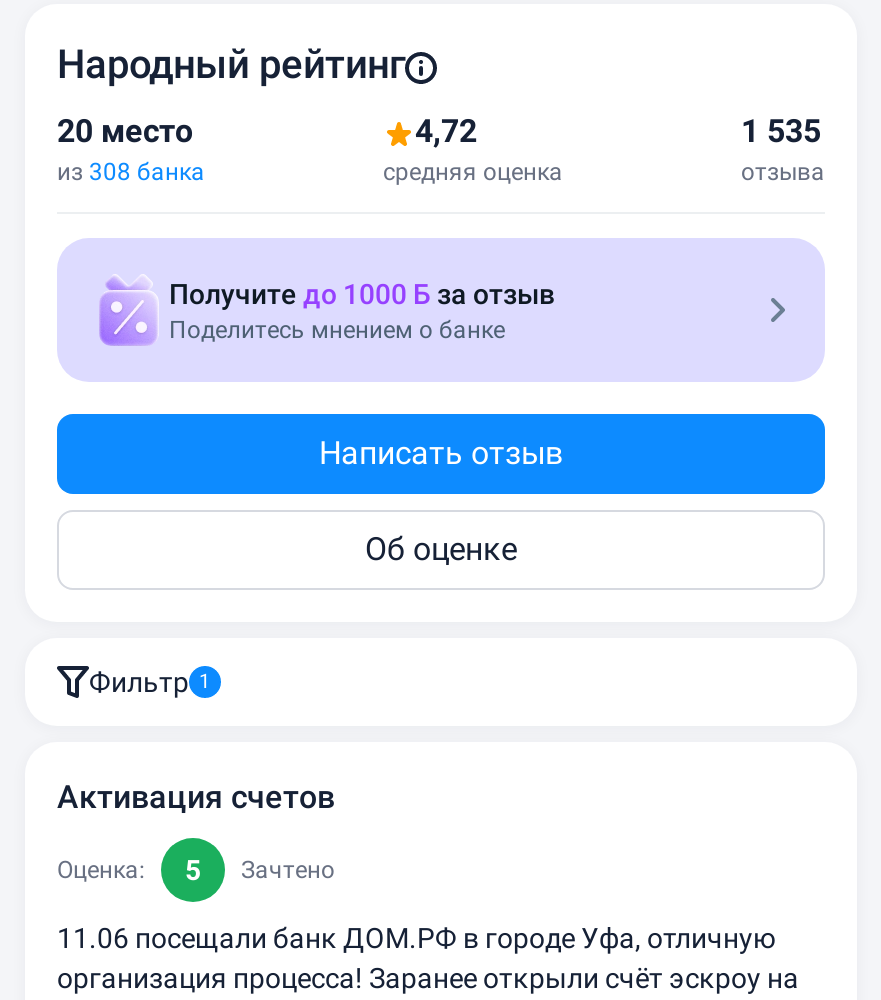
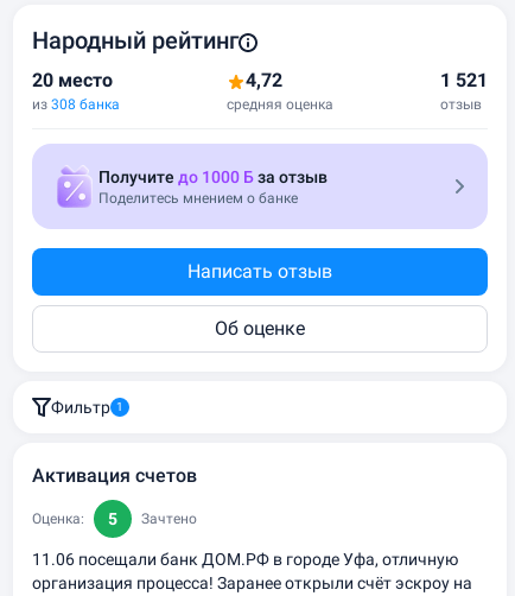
- 1 535
- отзыва
+ 1 521
+ отзыв
